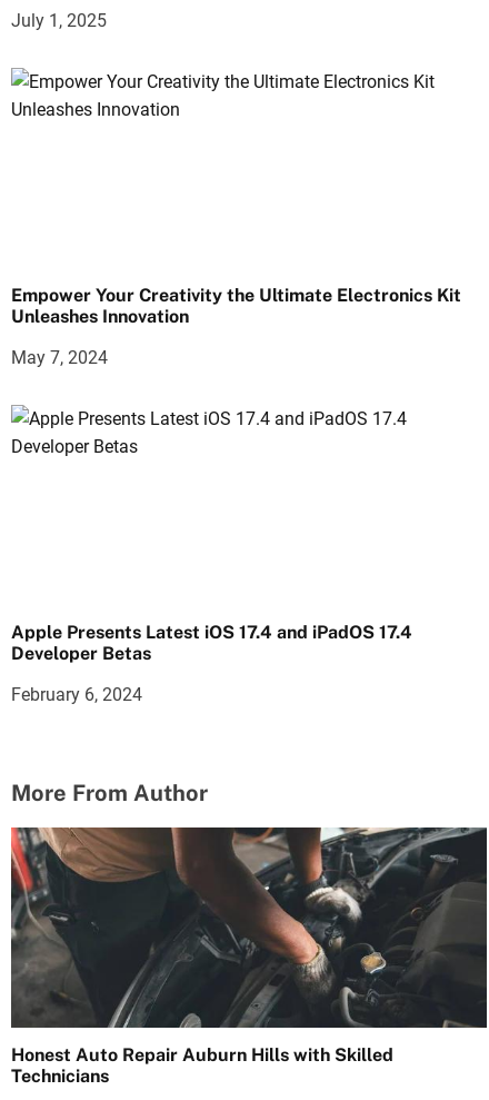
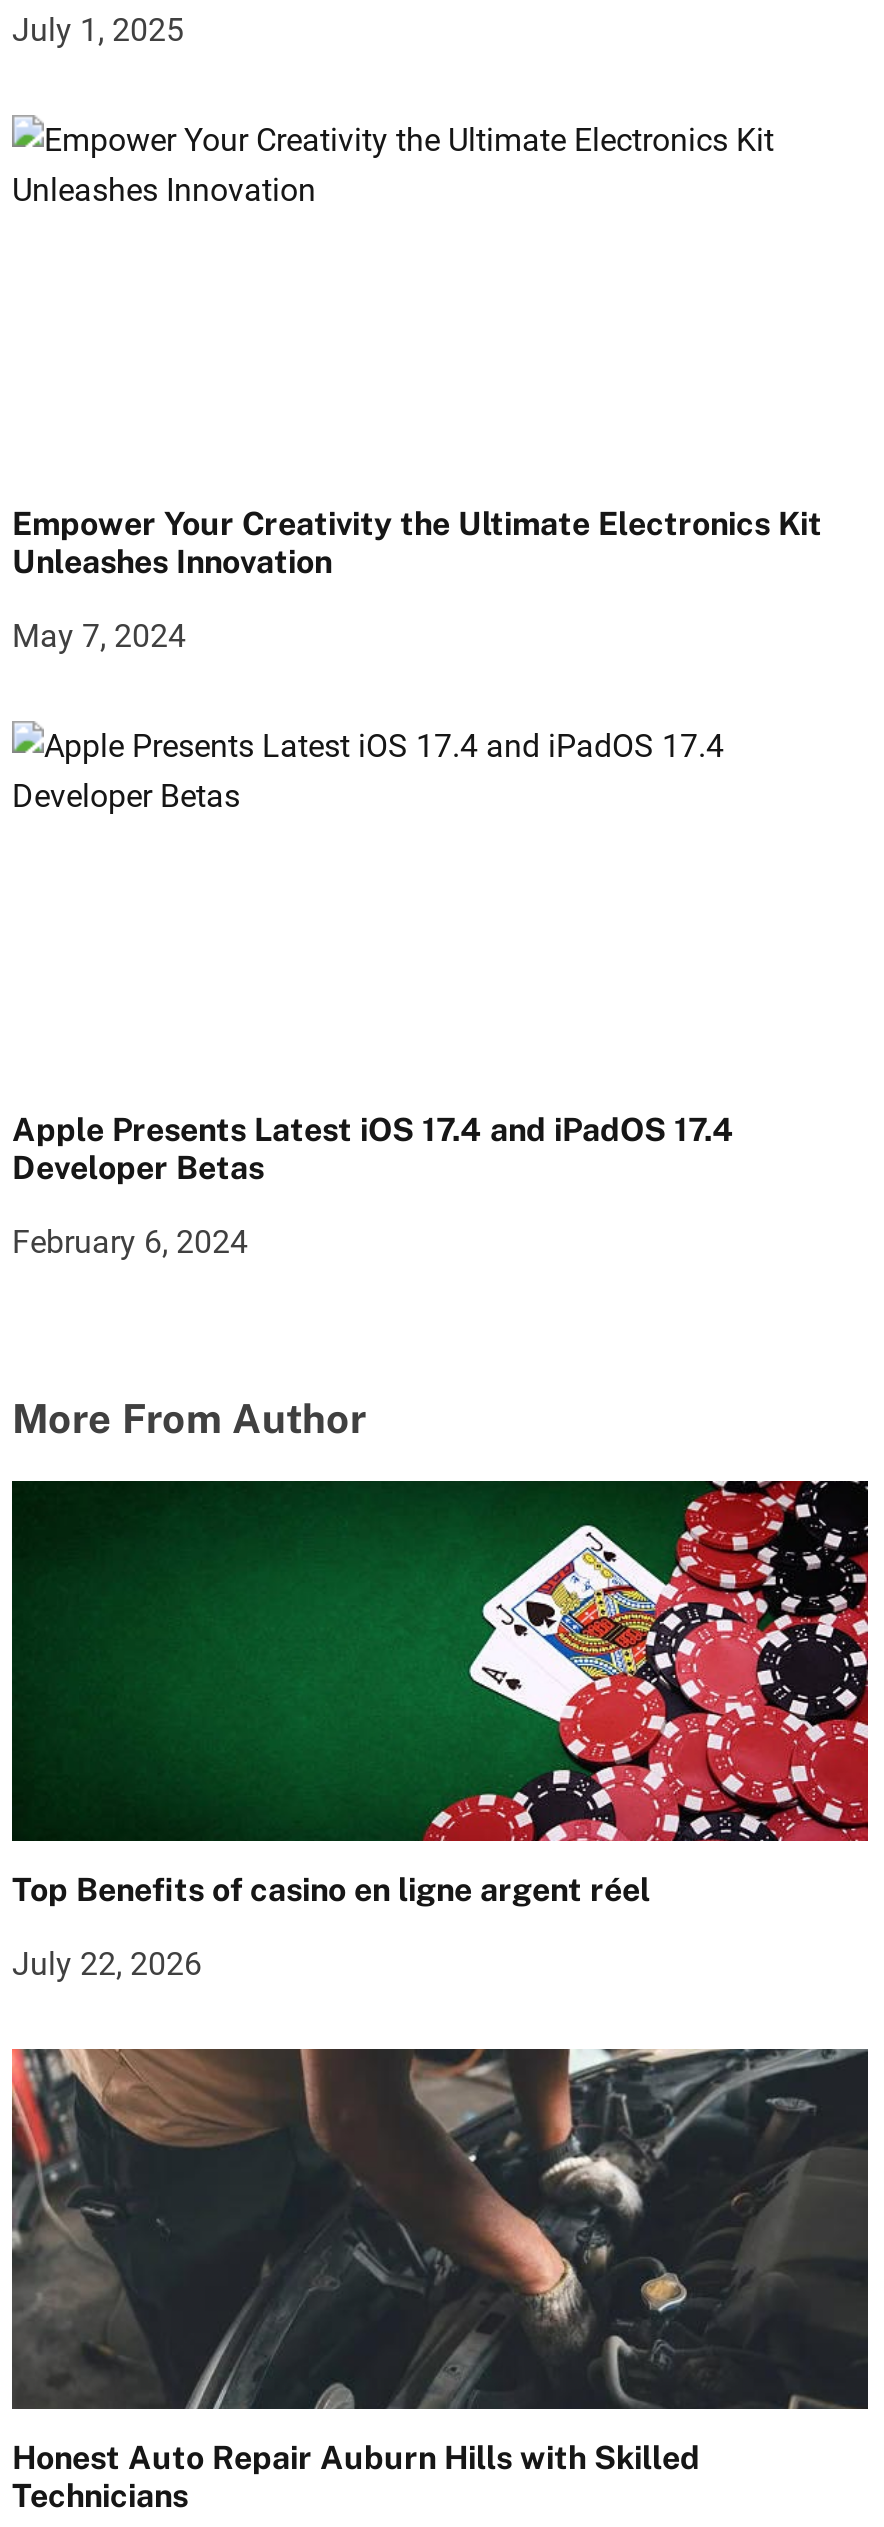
+ [image]
+ Top Benefits of casino en ligne argent réel
+ July 22, 2026
